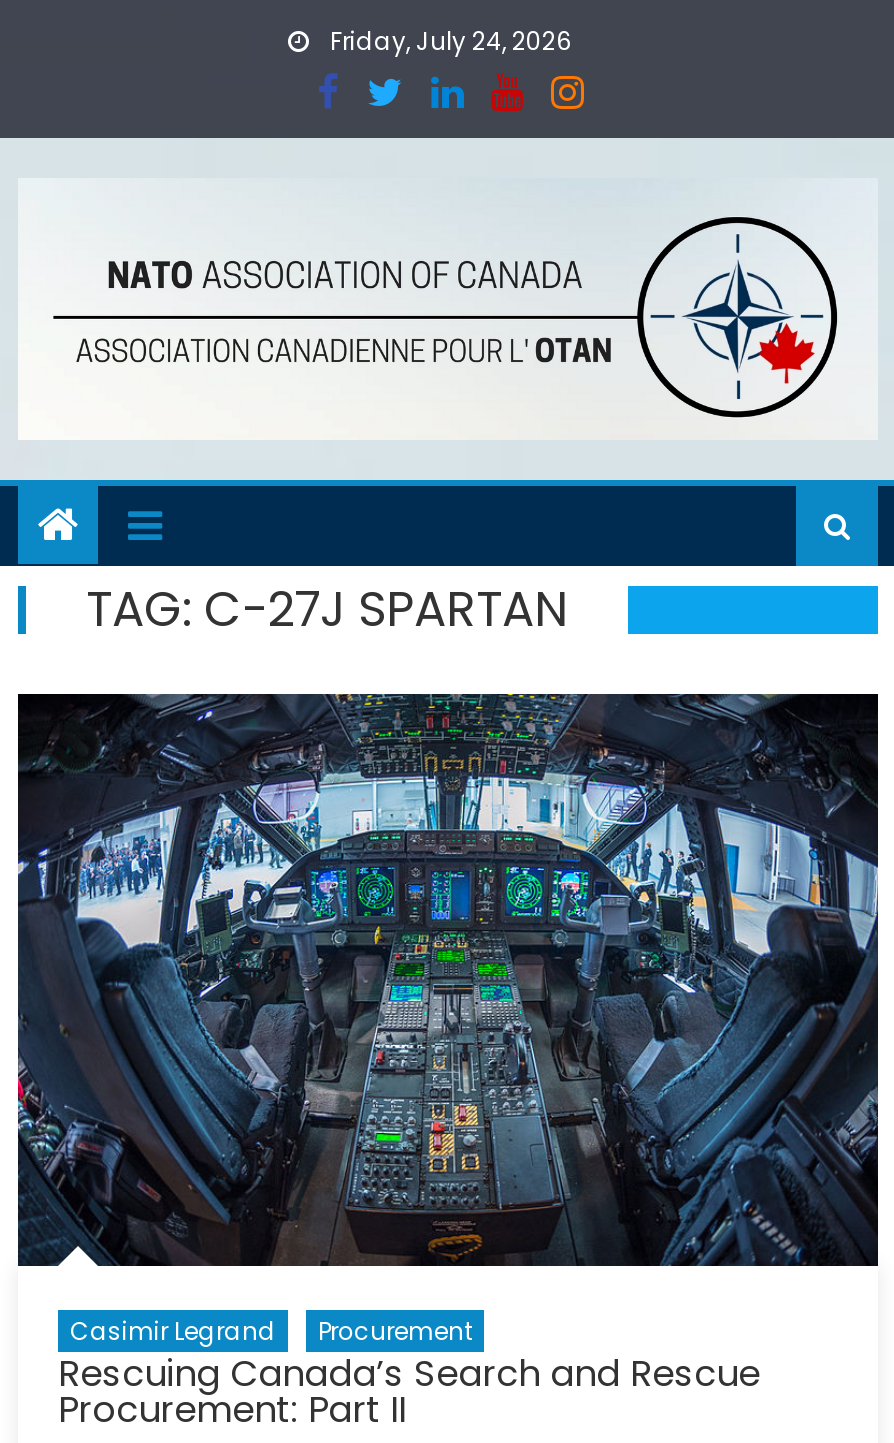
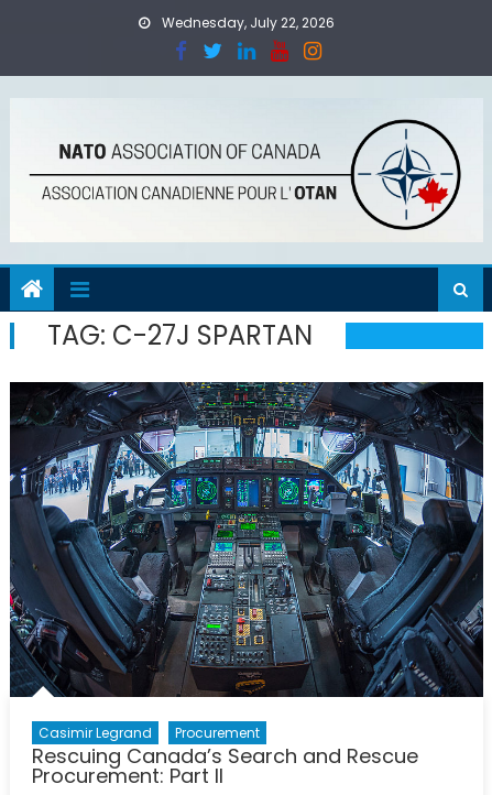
- Friday, July 24, 2026
+ Wednesday, July 22, 2026
